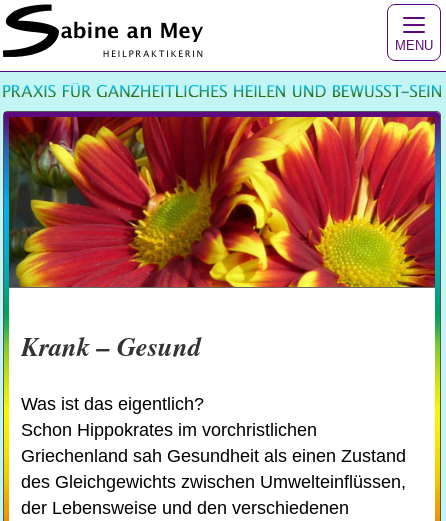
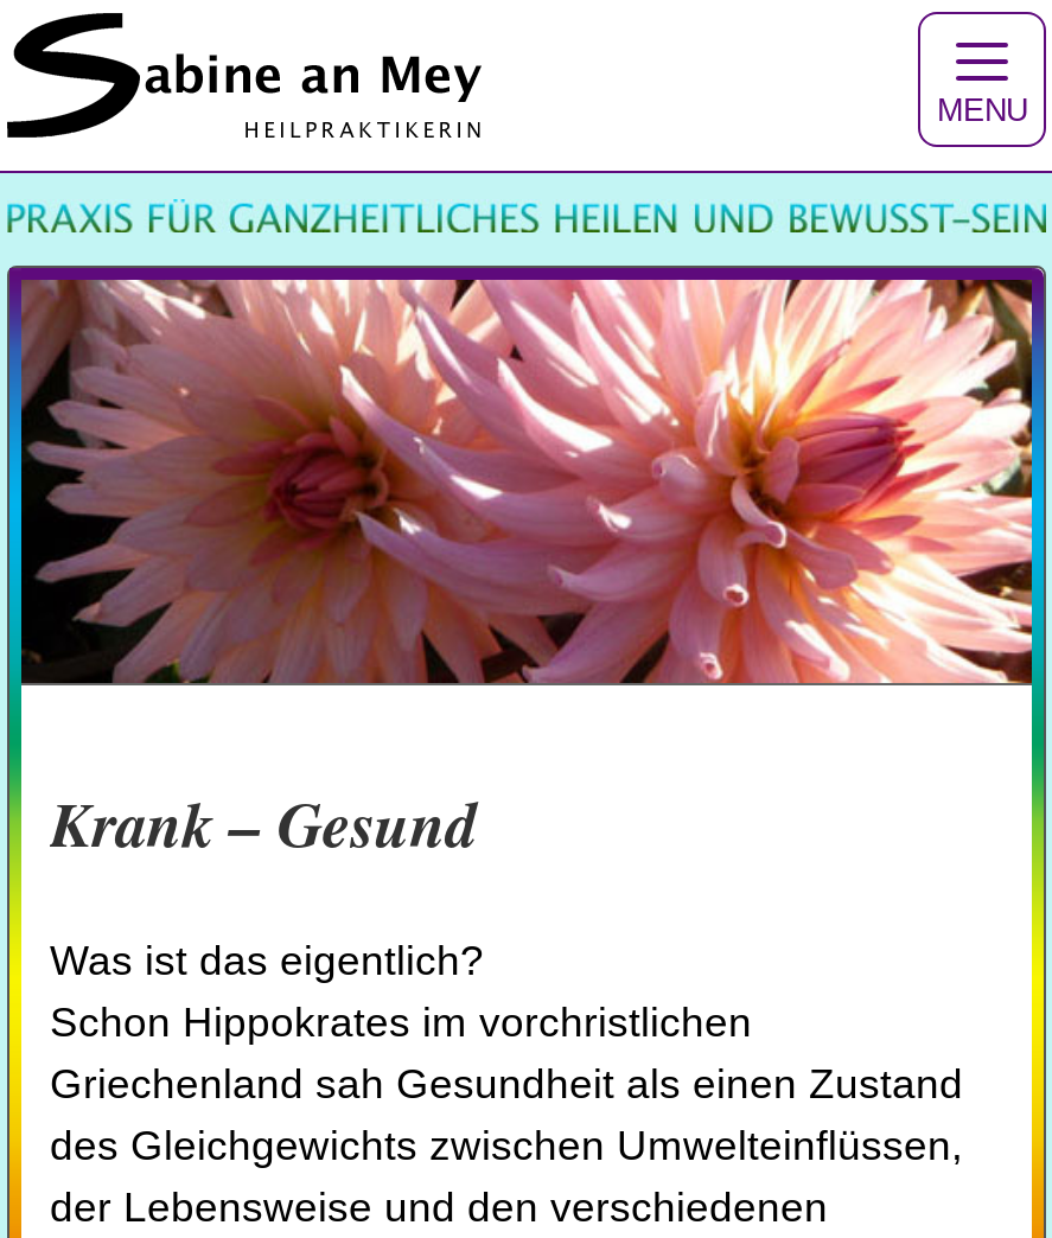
- [image]
+ [image]
